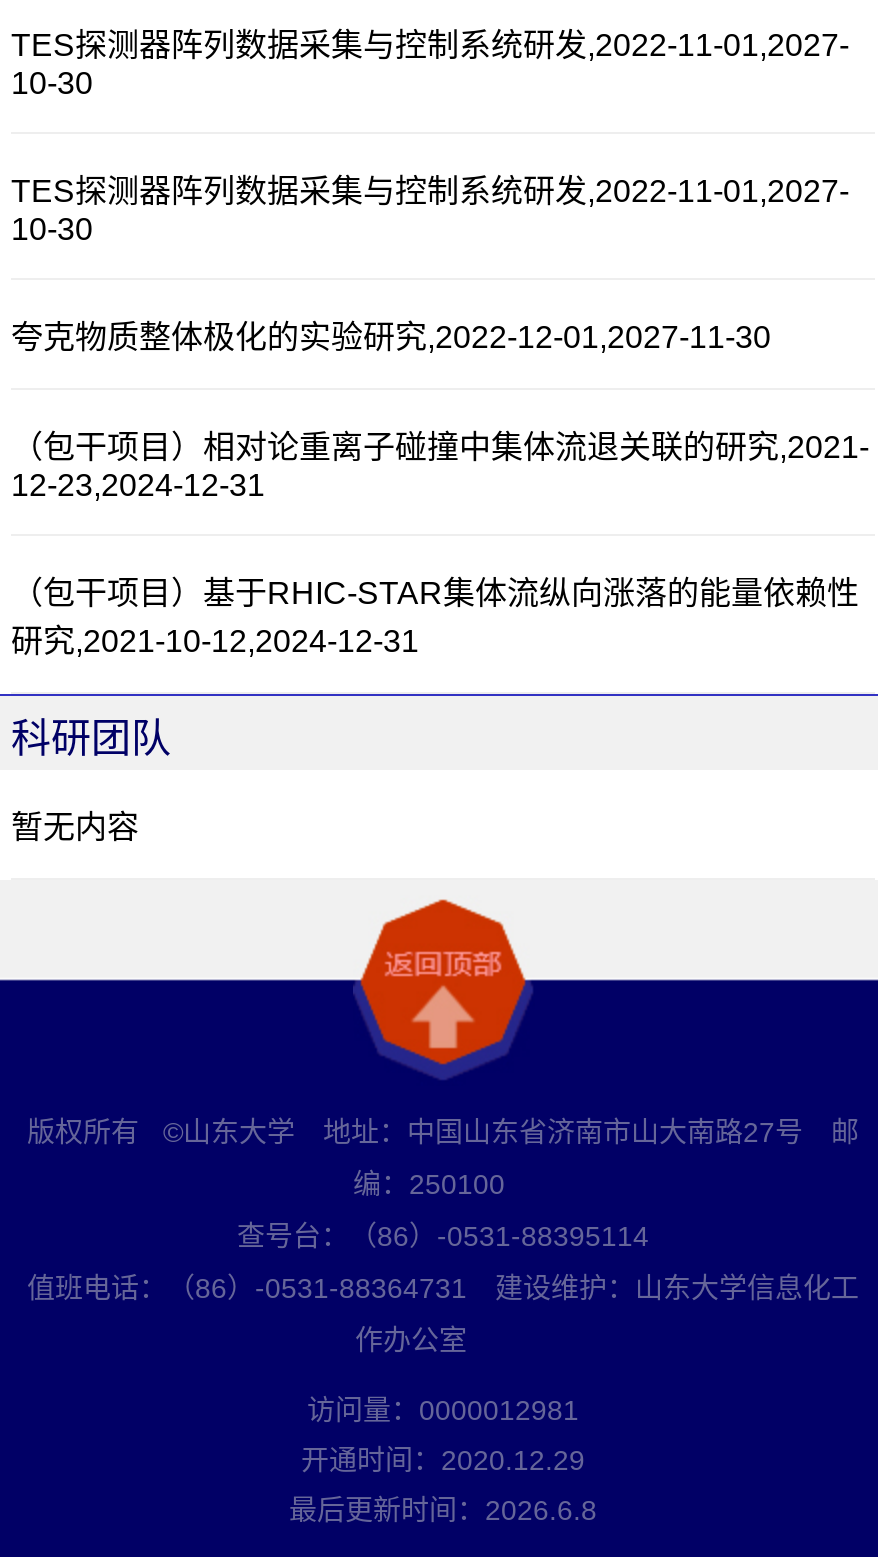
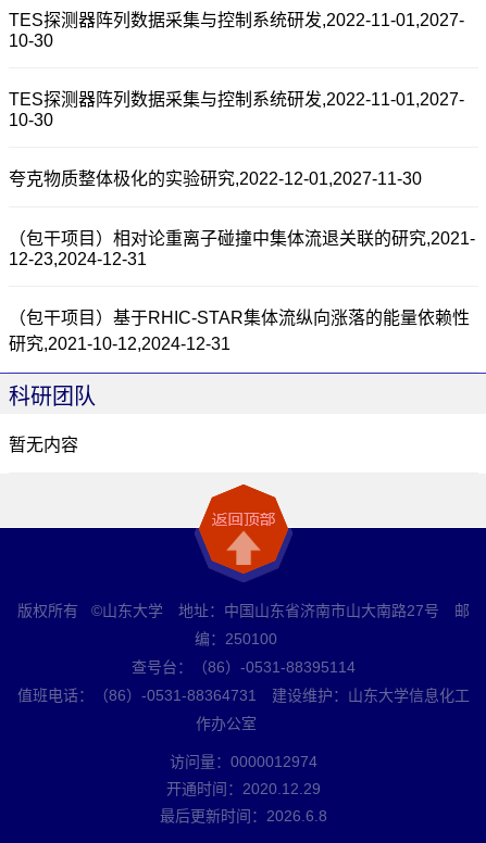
- 访问量：0000012981
+ 访问量：0000012974
